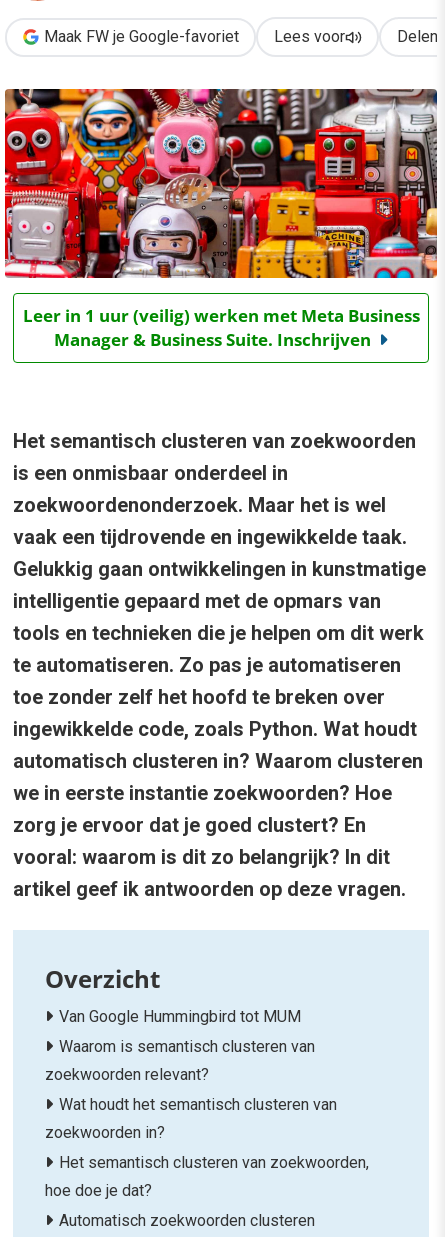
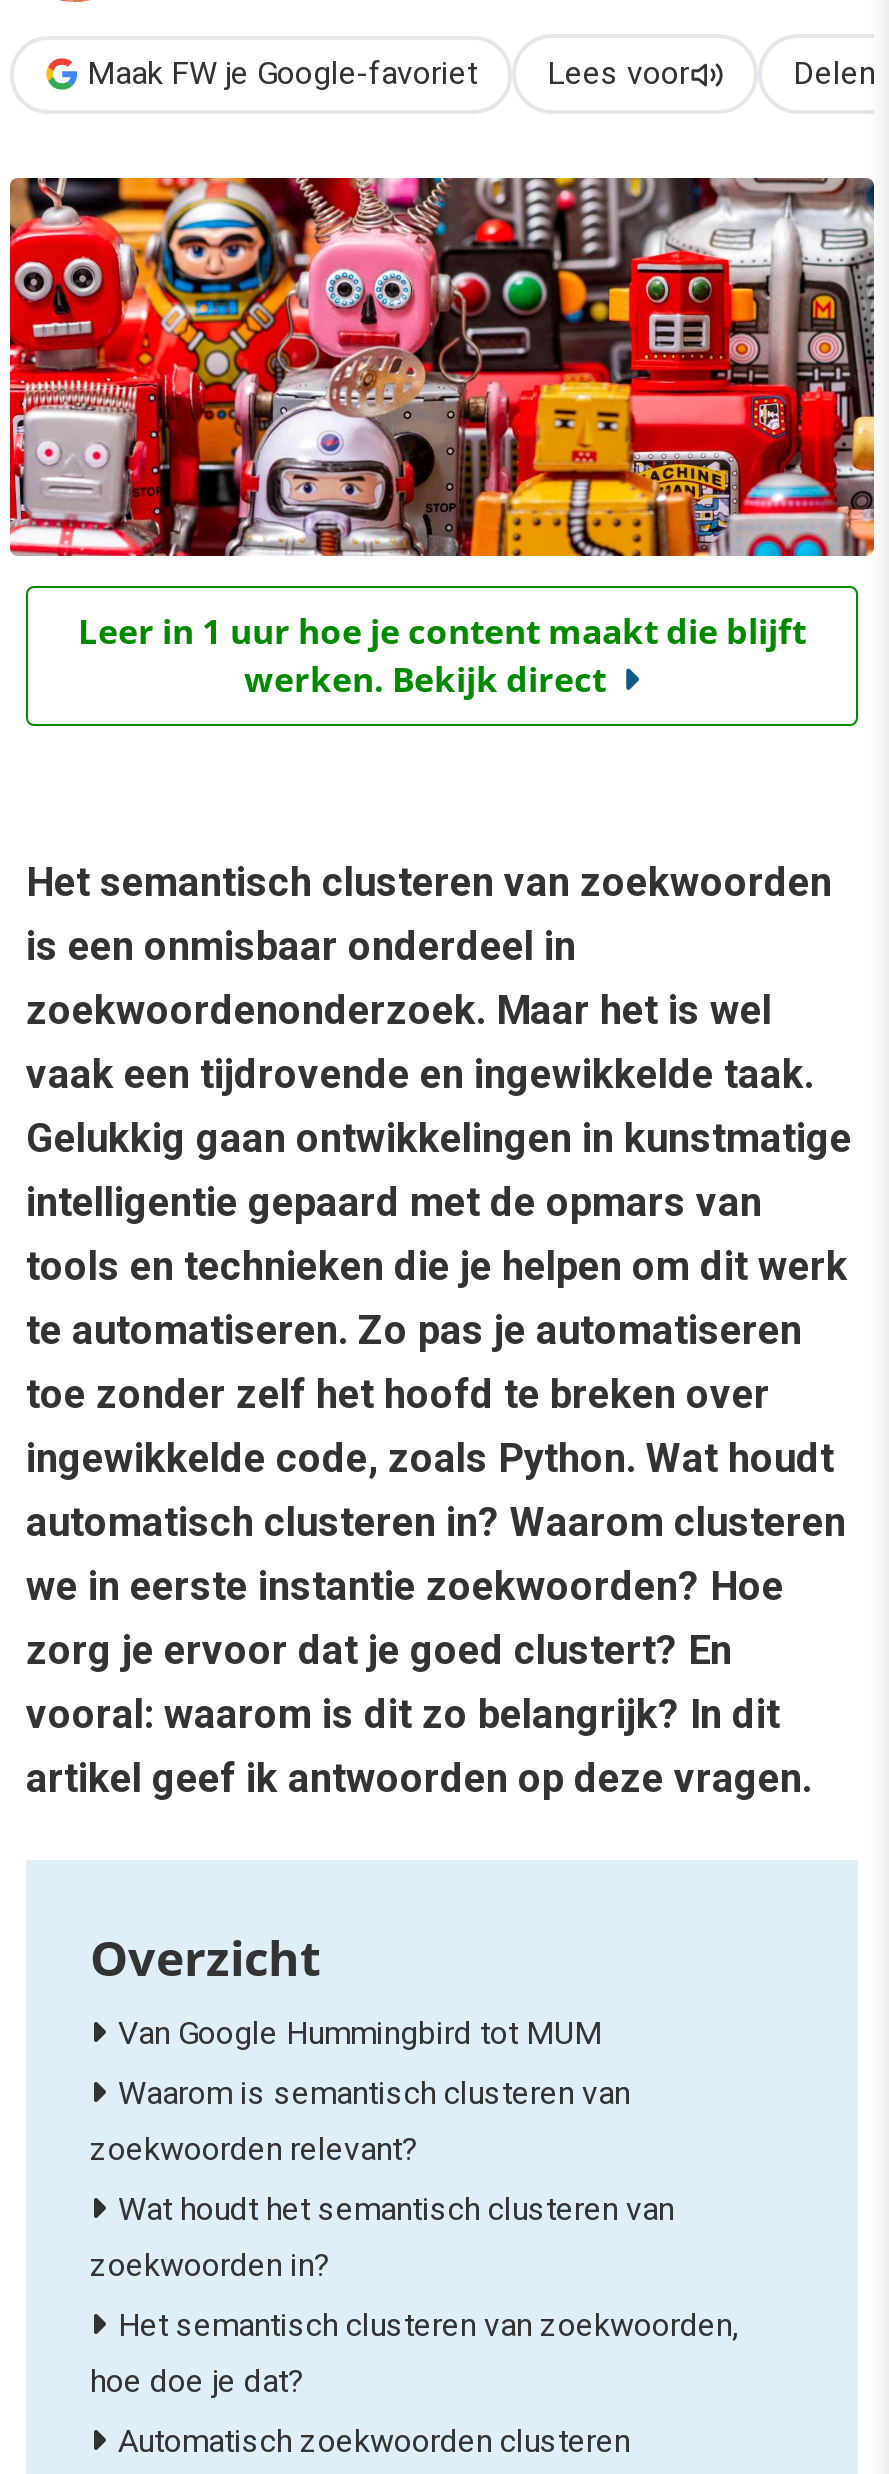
- Leer in 1 uur (veilig) werken met Meta Business
- Manager & Business Suite. Inschrijven
+ Leer in 1 uur hoe je content maakt die blijft
+ werken. Bekijk direct
